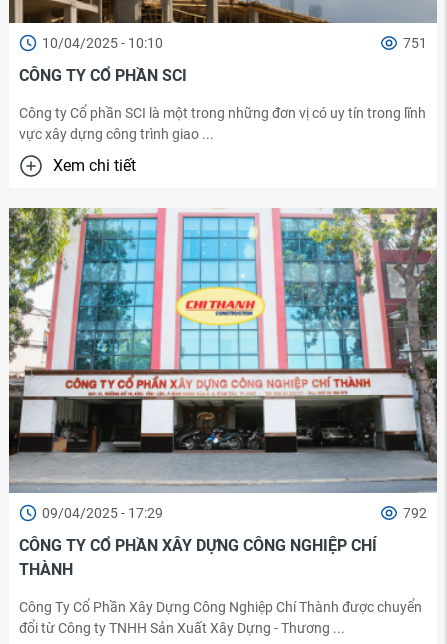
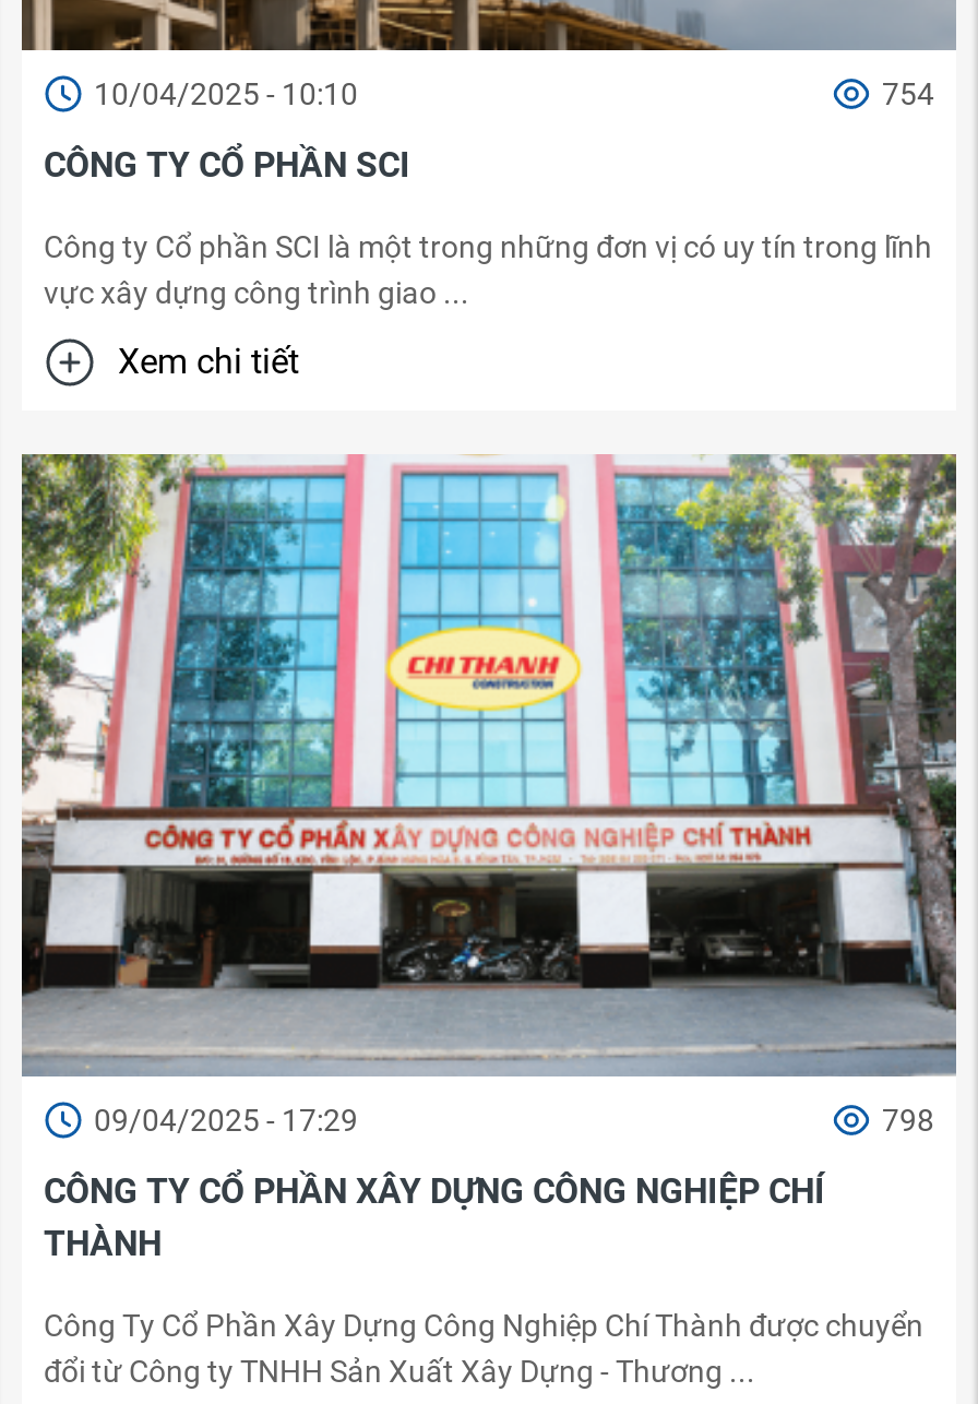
- 751
+ 754

- 792
+ 798
